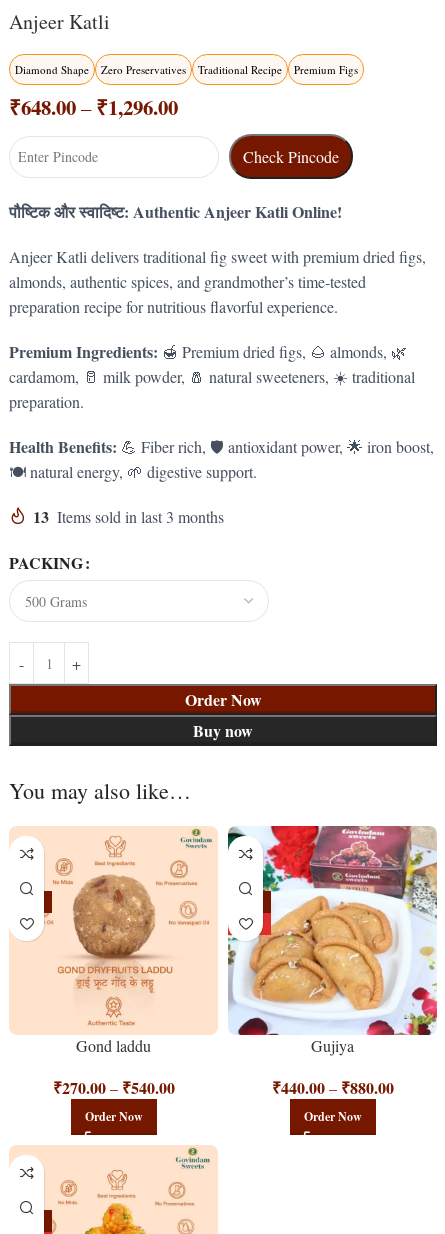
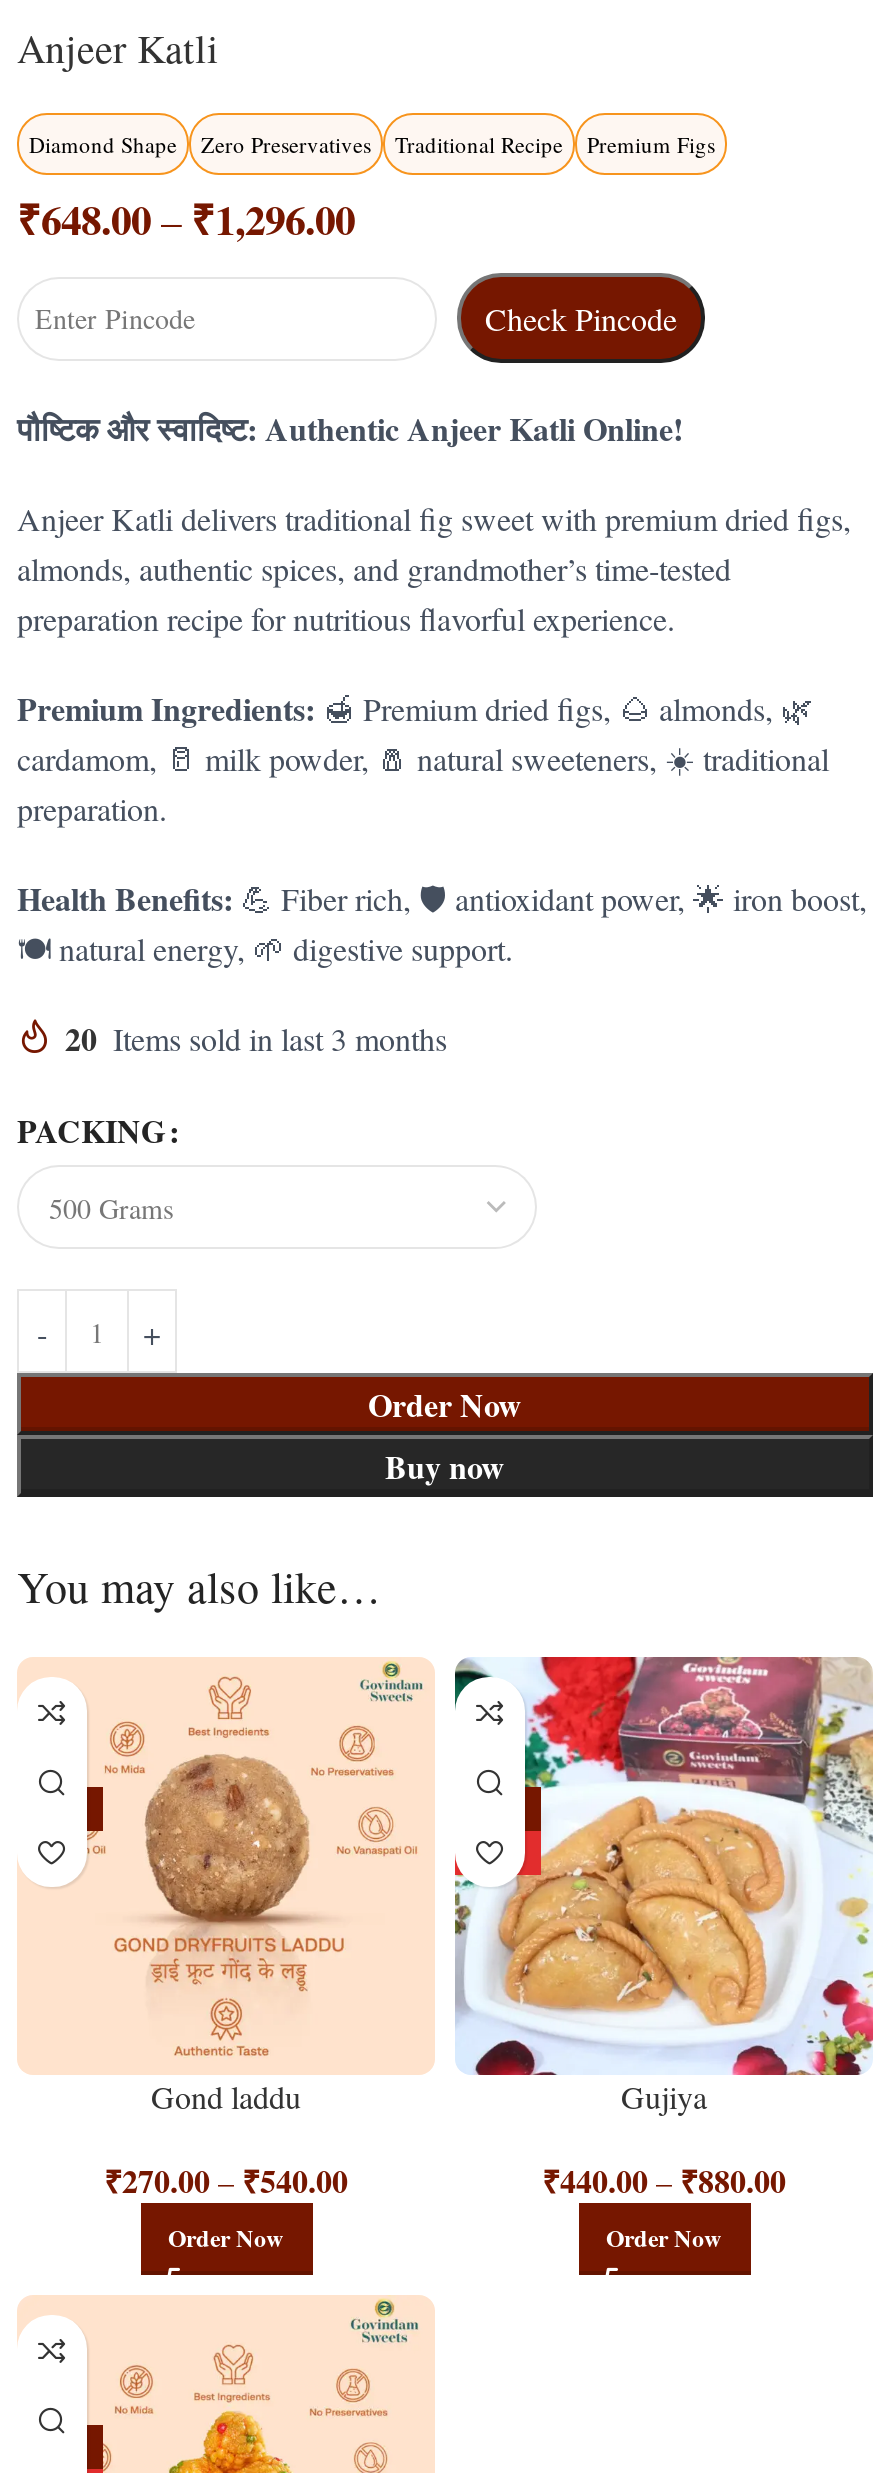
- 13 Items sold in last 3 months
+ 20 Items sold in last 3 months
